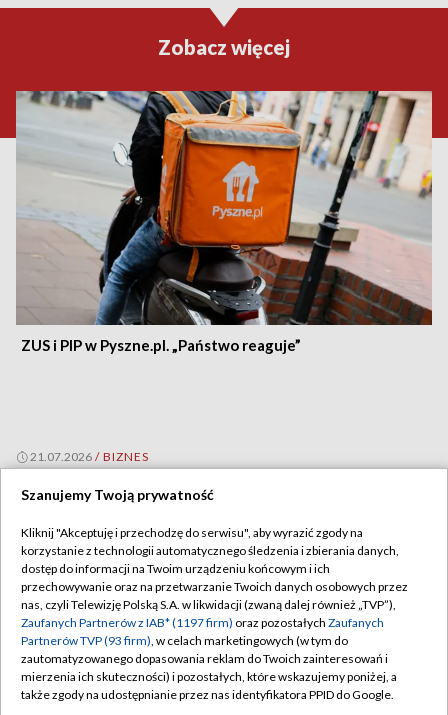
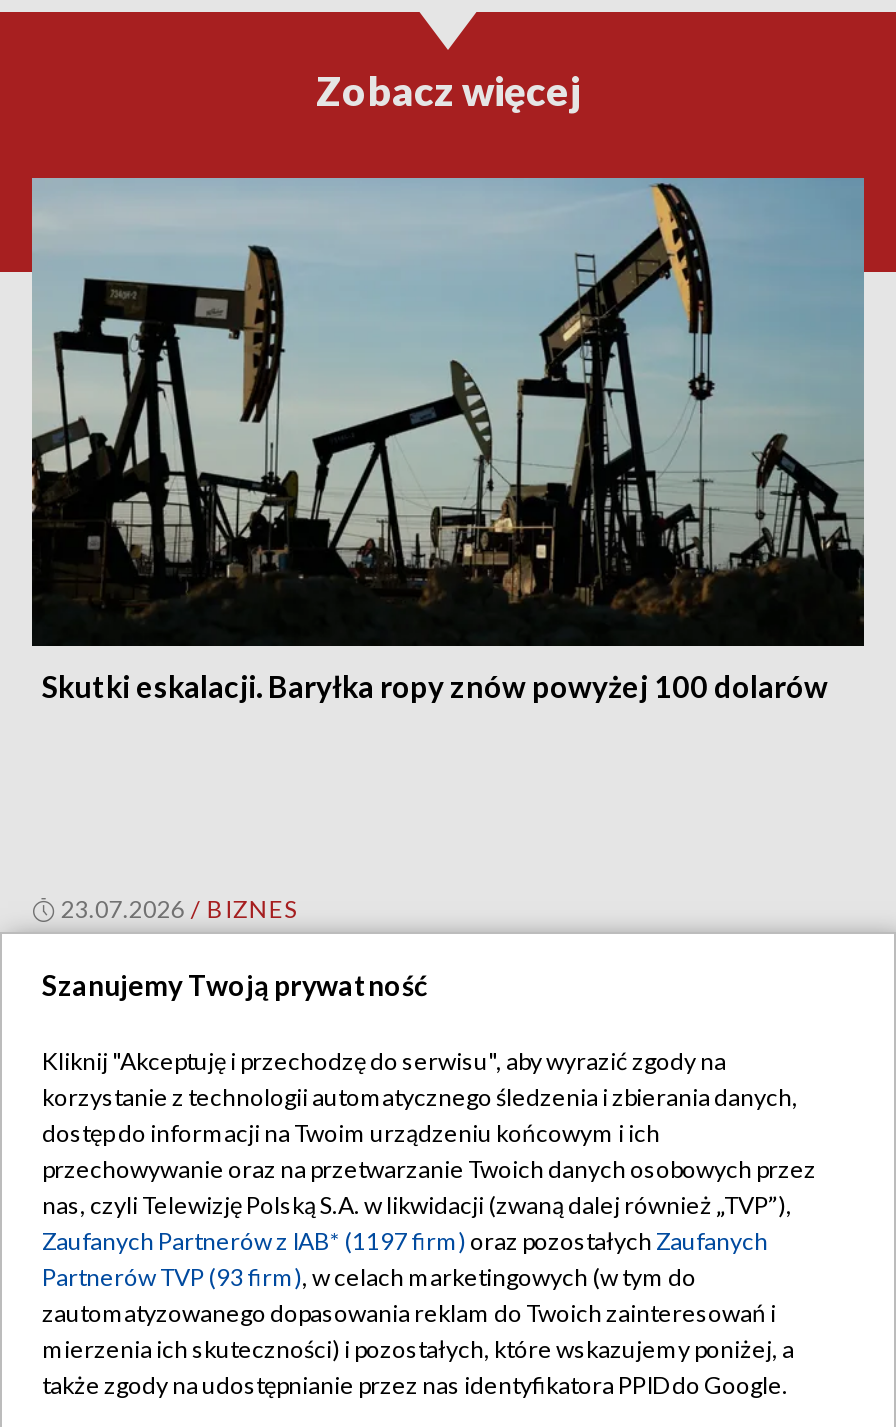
- [image]
- ZUS i PIP w Pyszne.pl. „Państwo reaguje”
+ [image]
+ Skutki eskalacji. Baryłka ropy znów powyżej 100 dolarów

- 21.07.2026 / BIZNES
+ 23.07.2026 / BIZNES
